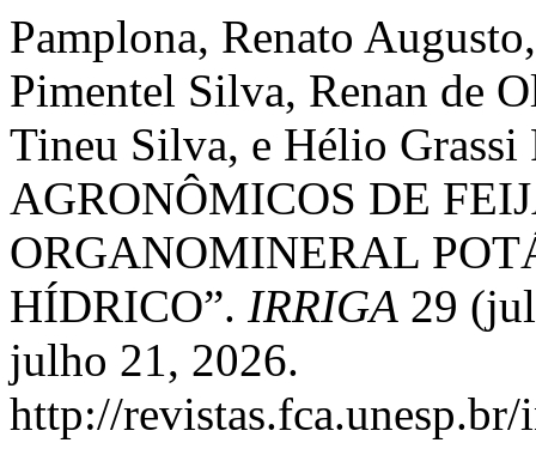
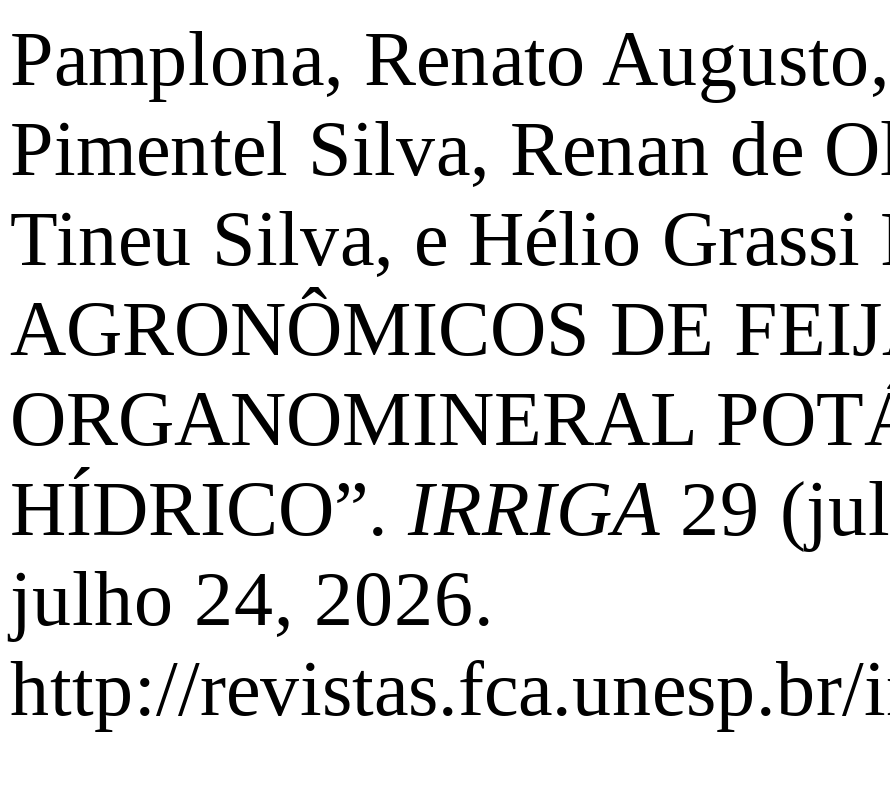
- julho 21, 2026.
+ julho 24, 2026.
